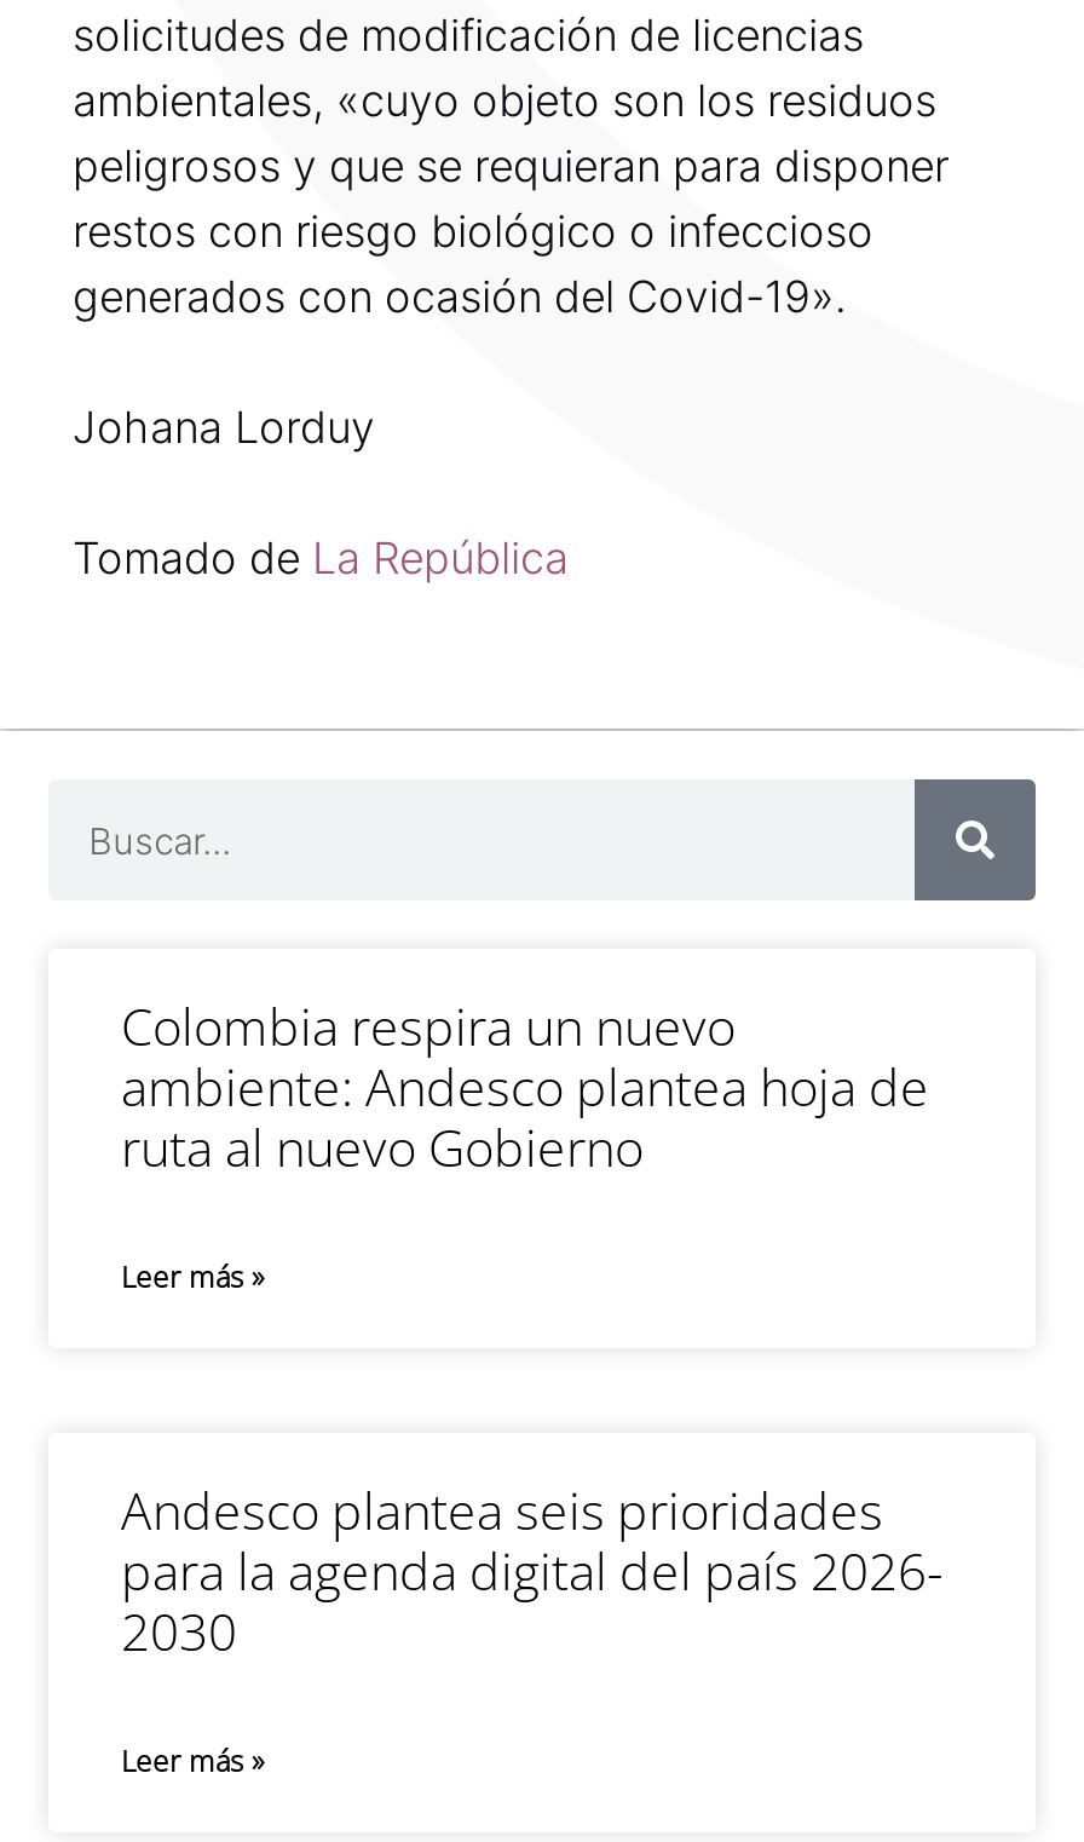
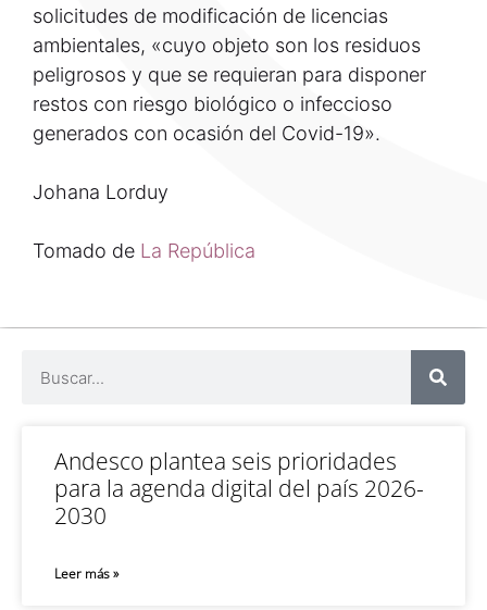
- Colombia respira un nuevo
- ambiente: Andesco plantea hoja de
- ruta al nuevo Gobierno
- Leer más »
